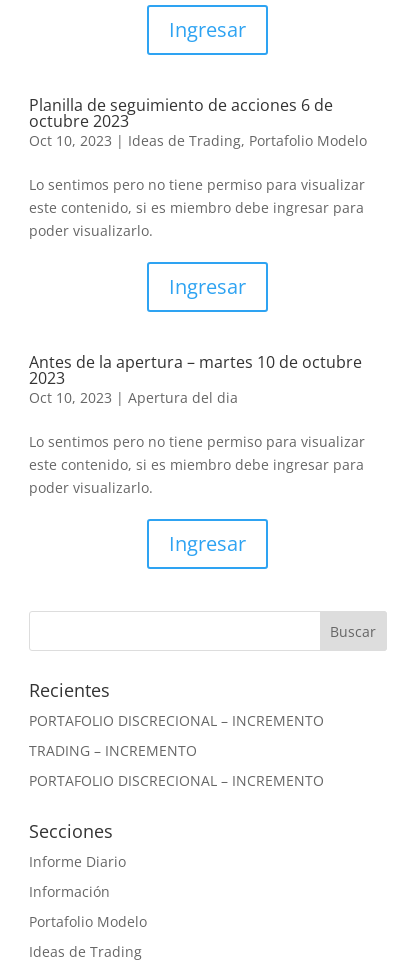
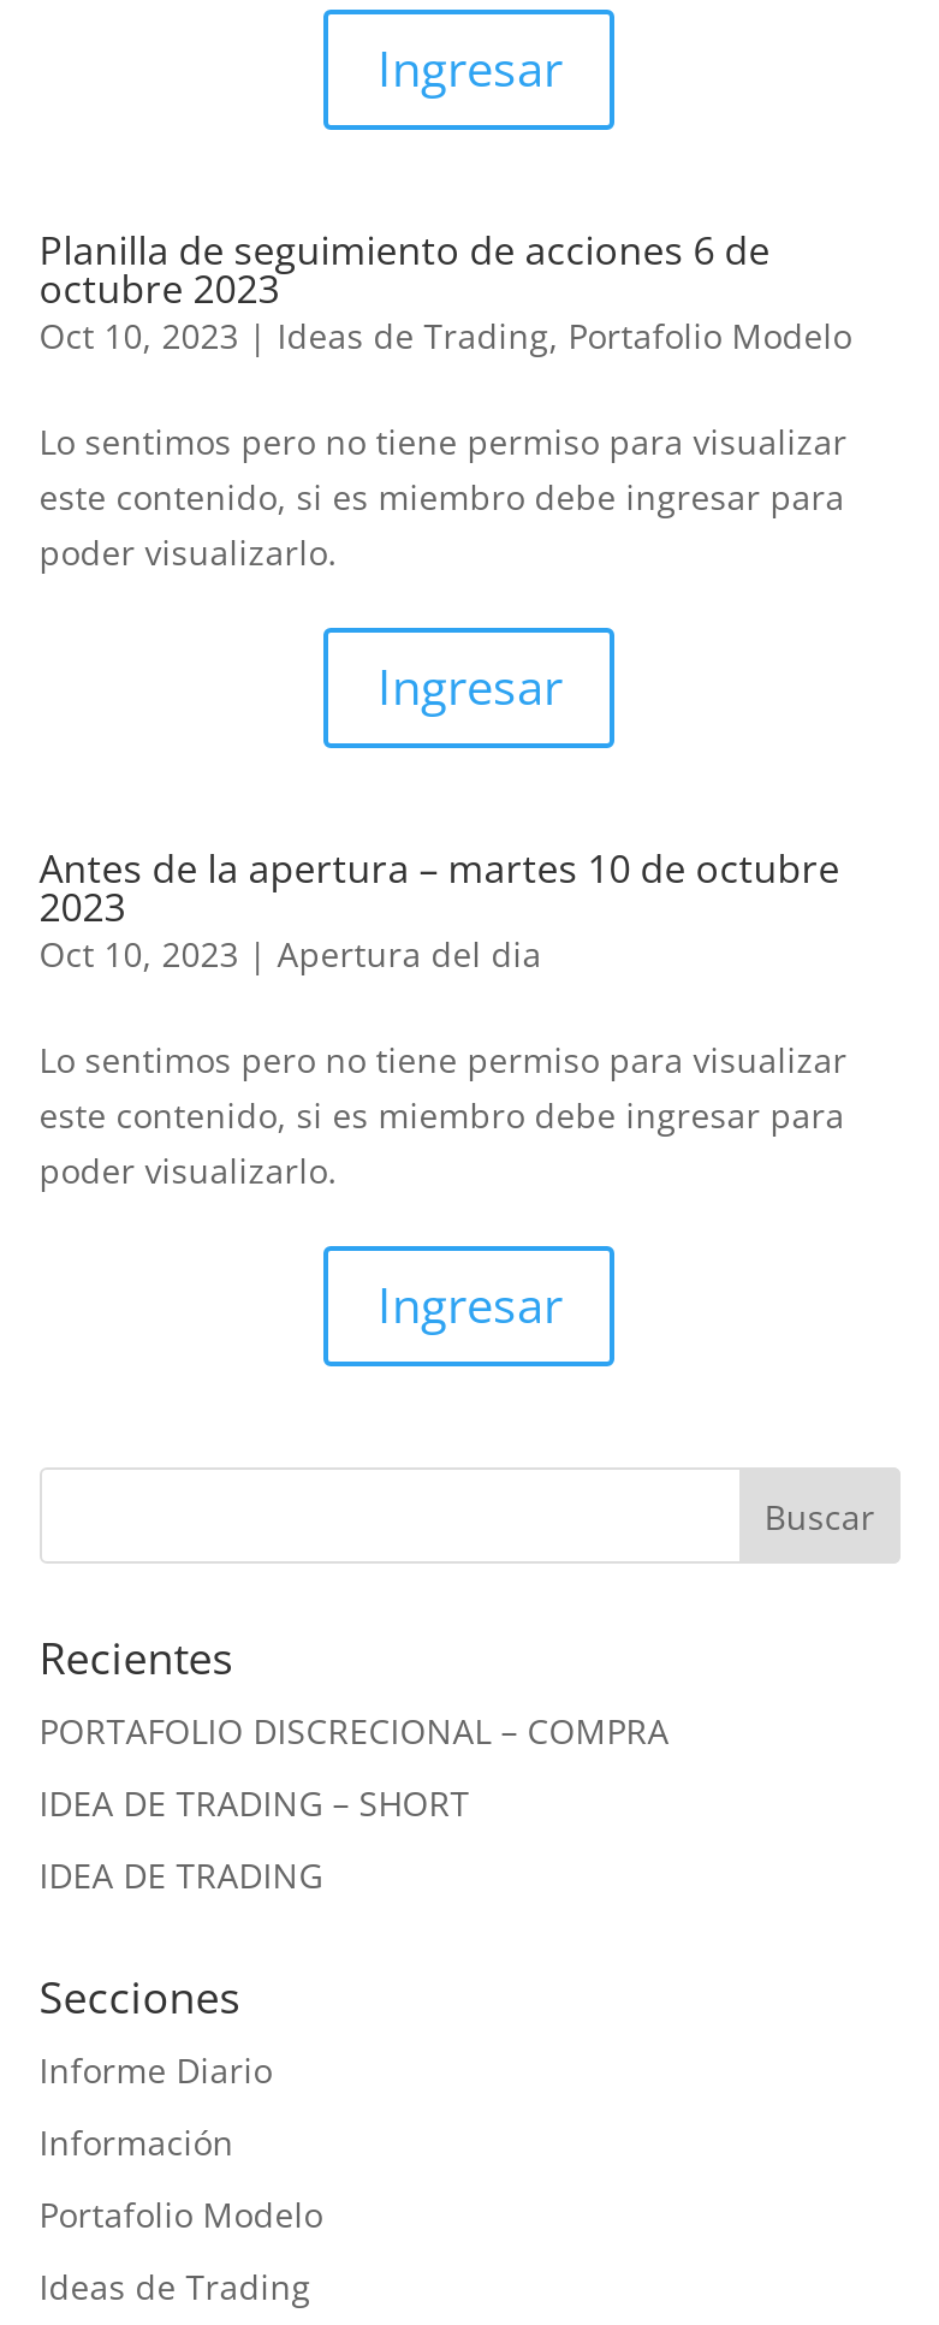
- PORTAFOLIO DISCRECIONAL – INCREMENTO
+ PORTAFOLIO DISCRECIONAL – COMPRA

- TRADING – INCREMENTO
+ IDEA DE TRADING – SHORT

- PORTAFOLIO DISCRECIONAL – INCREMENTO
+ IDEA DE TRADING
